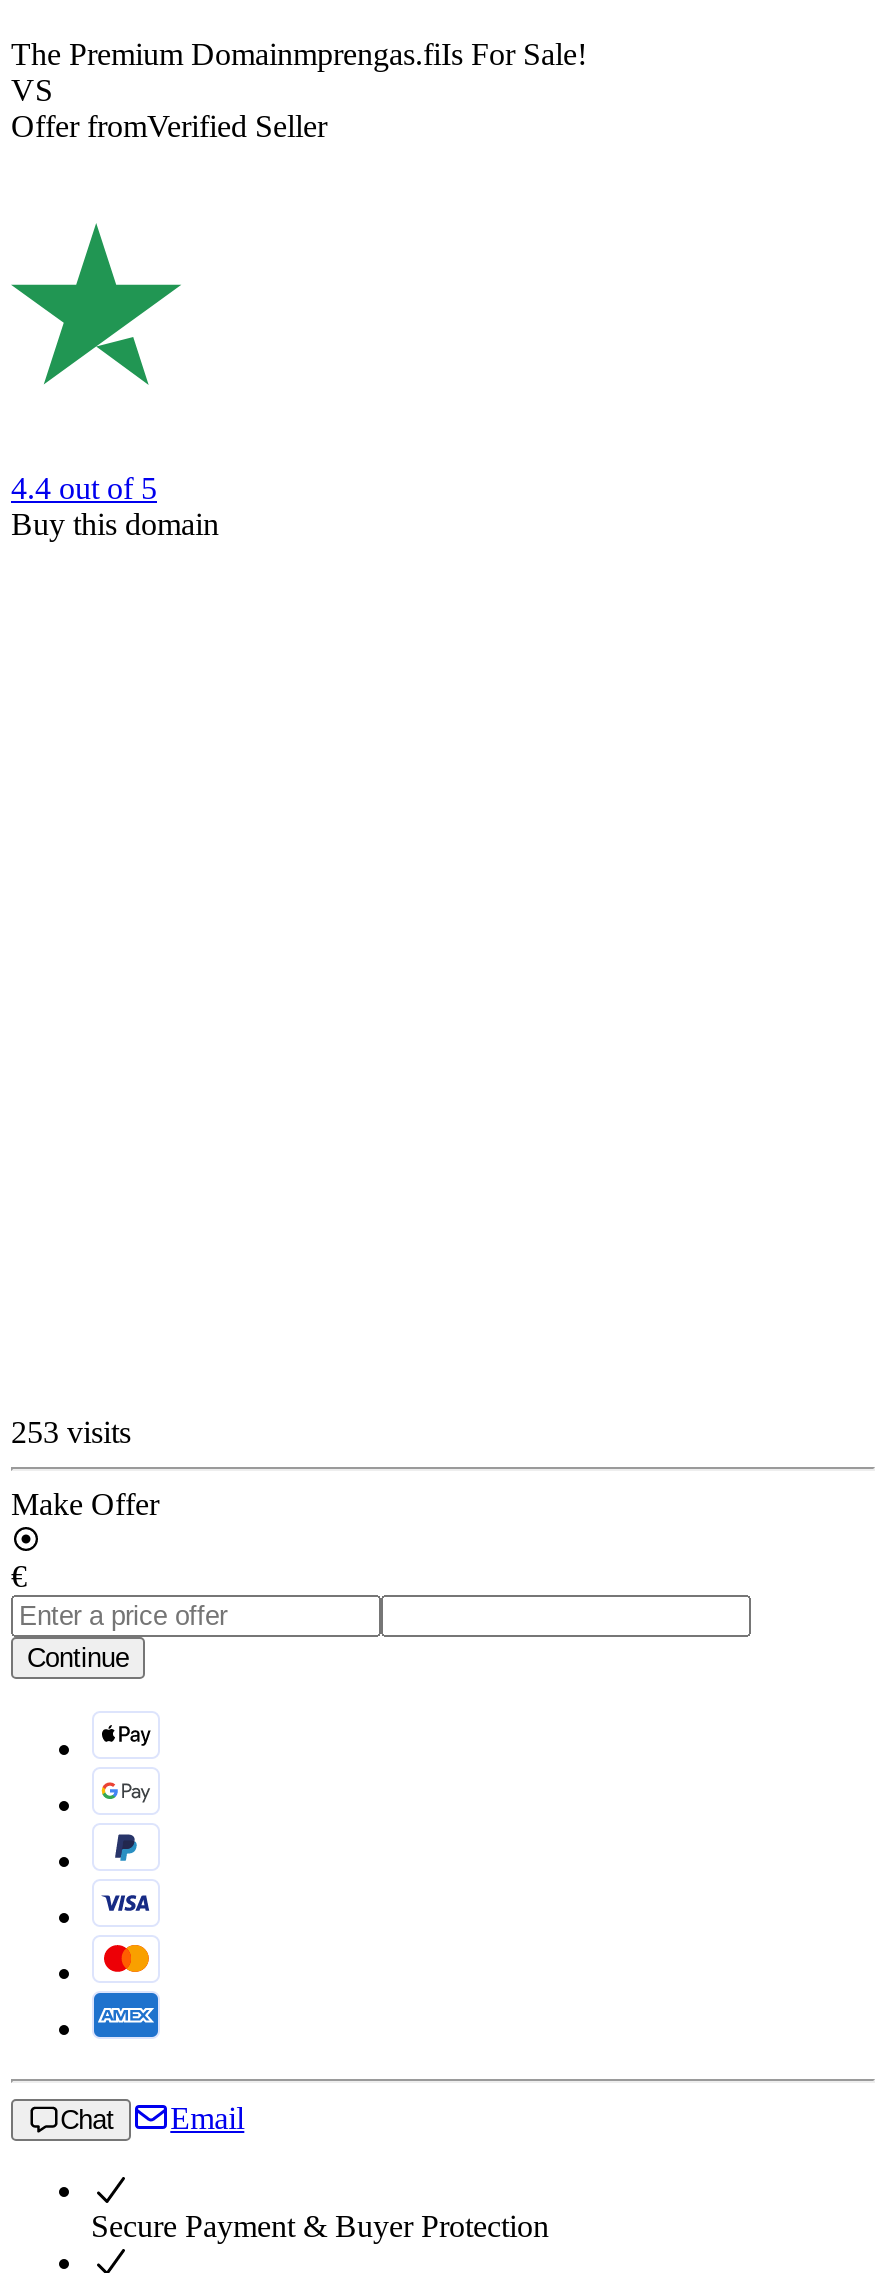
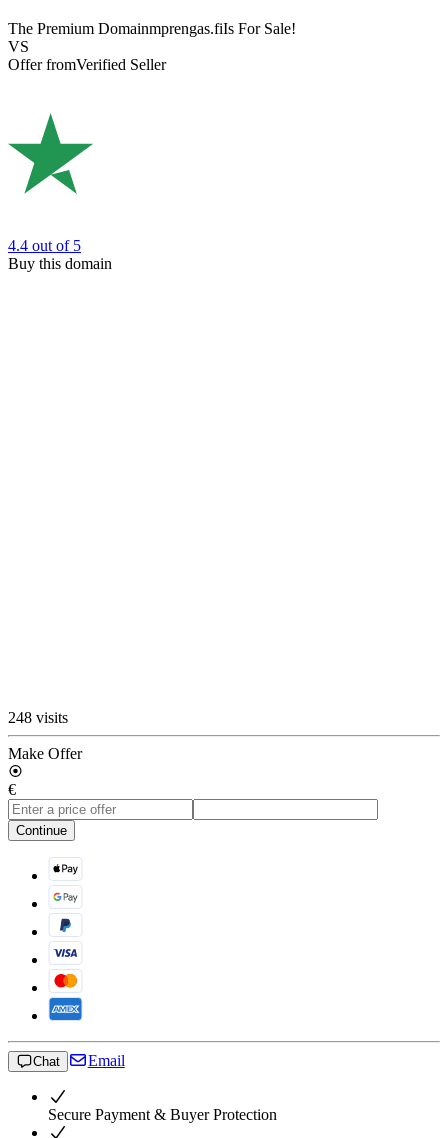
- 253 visits
+ 248 visits
